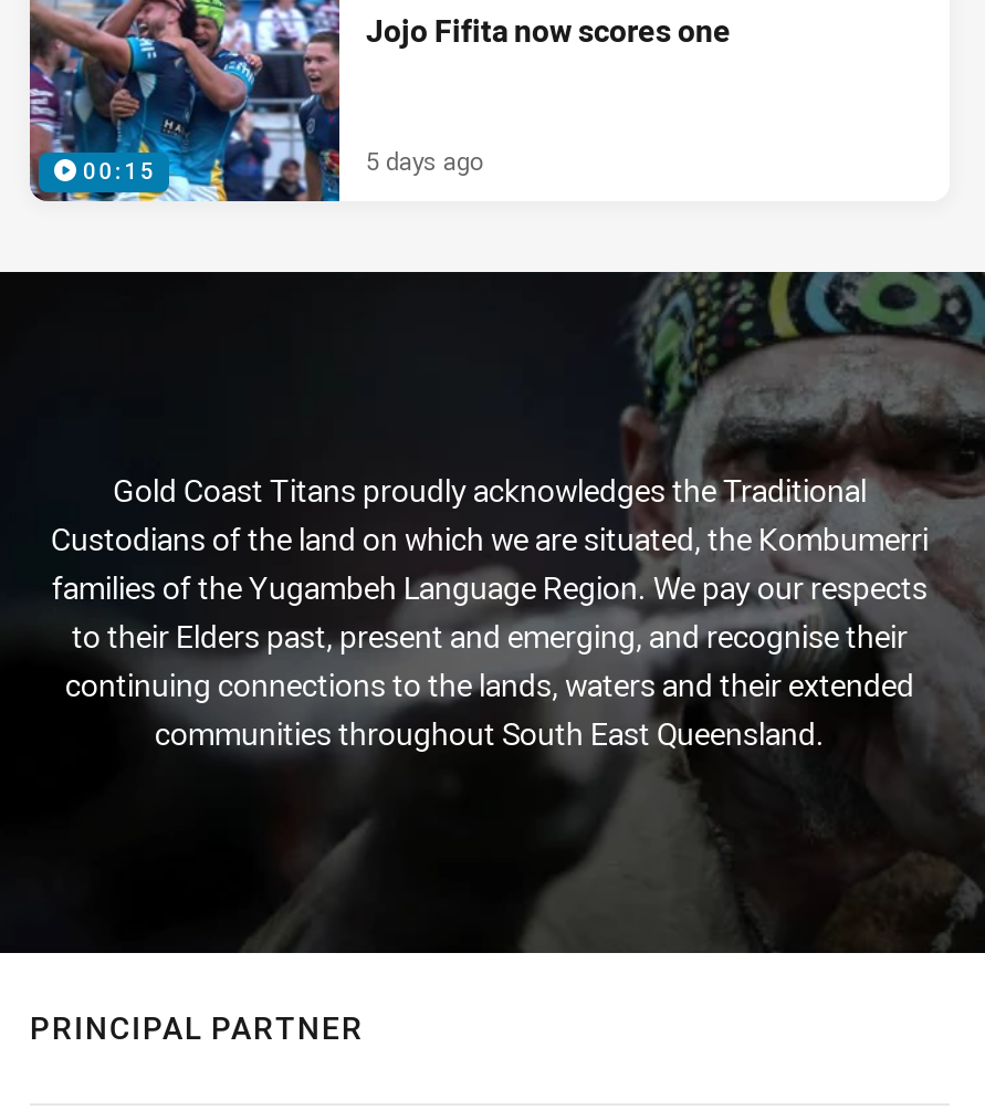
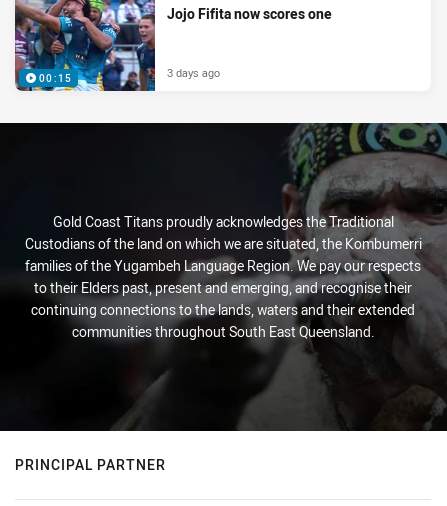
- 5 days ago
+ 3 days ago
